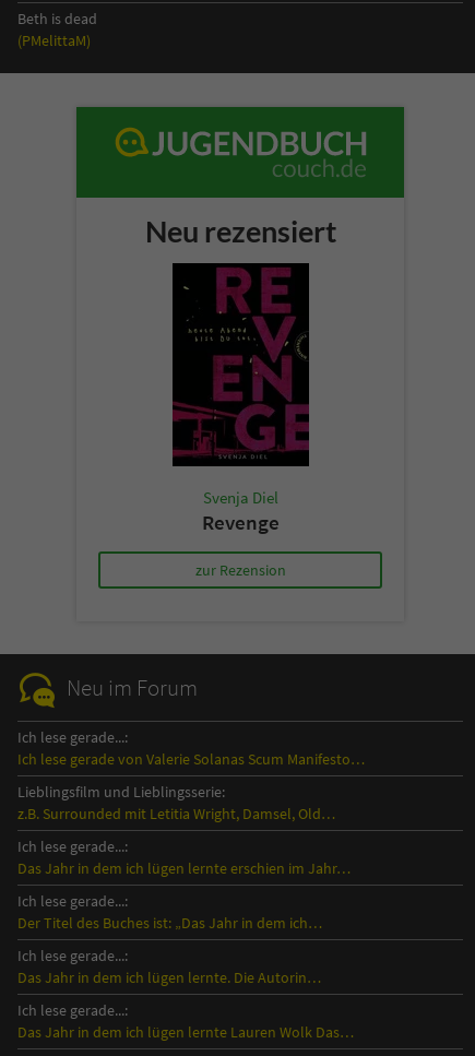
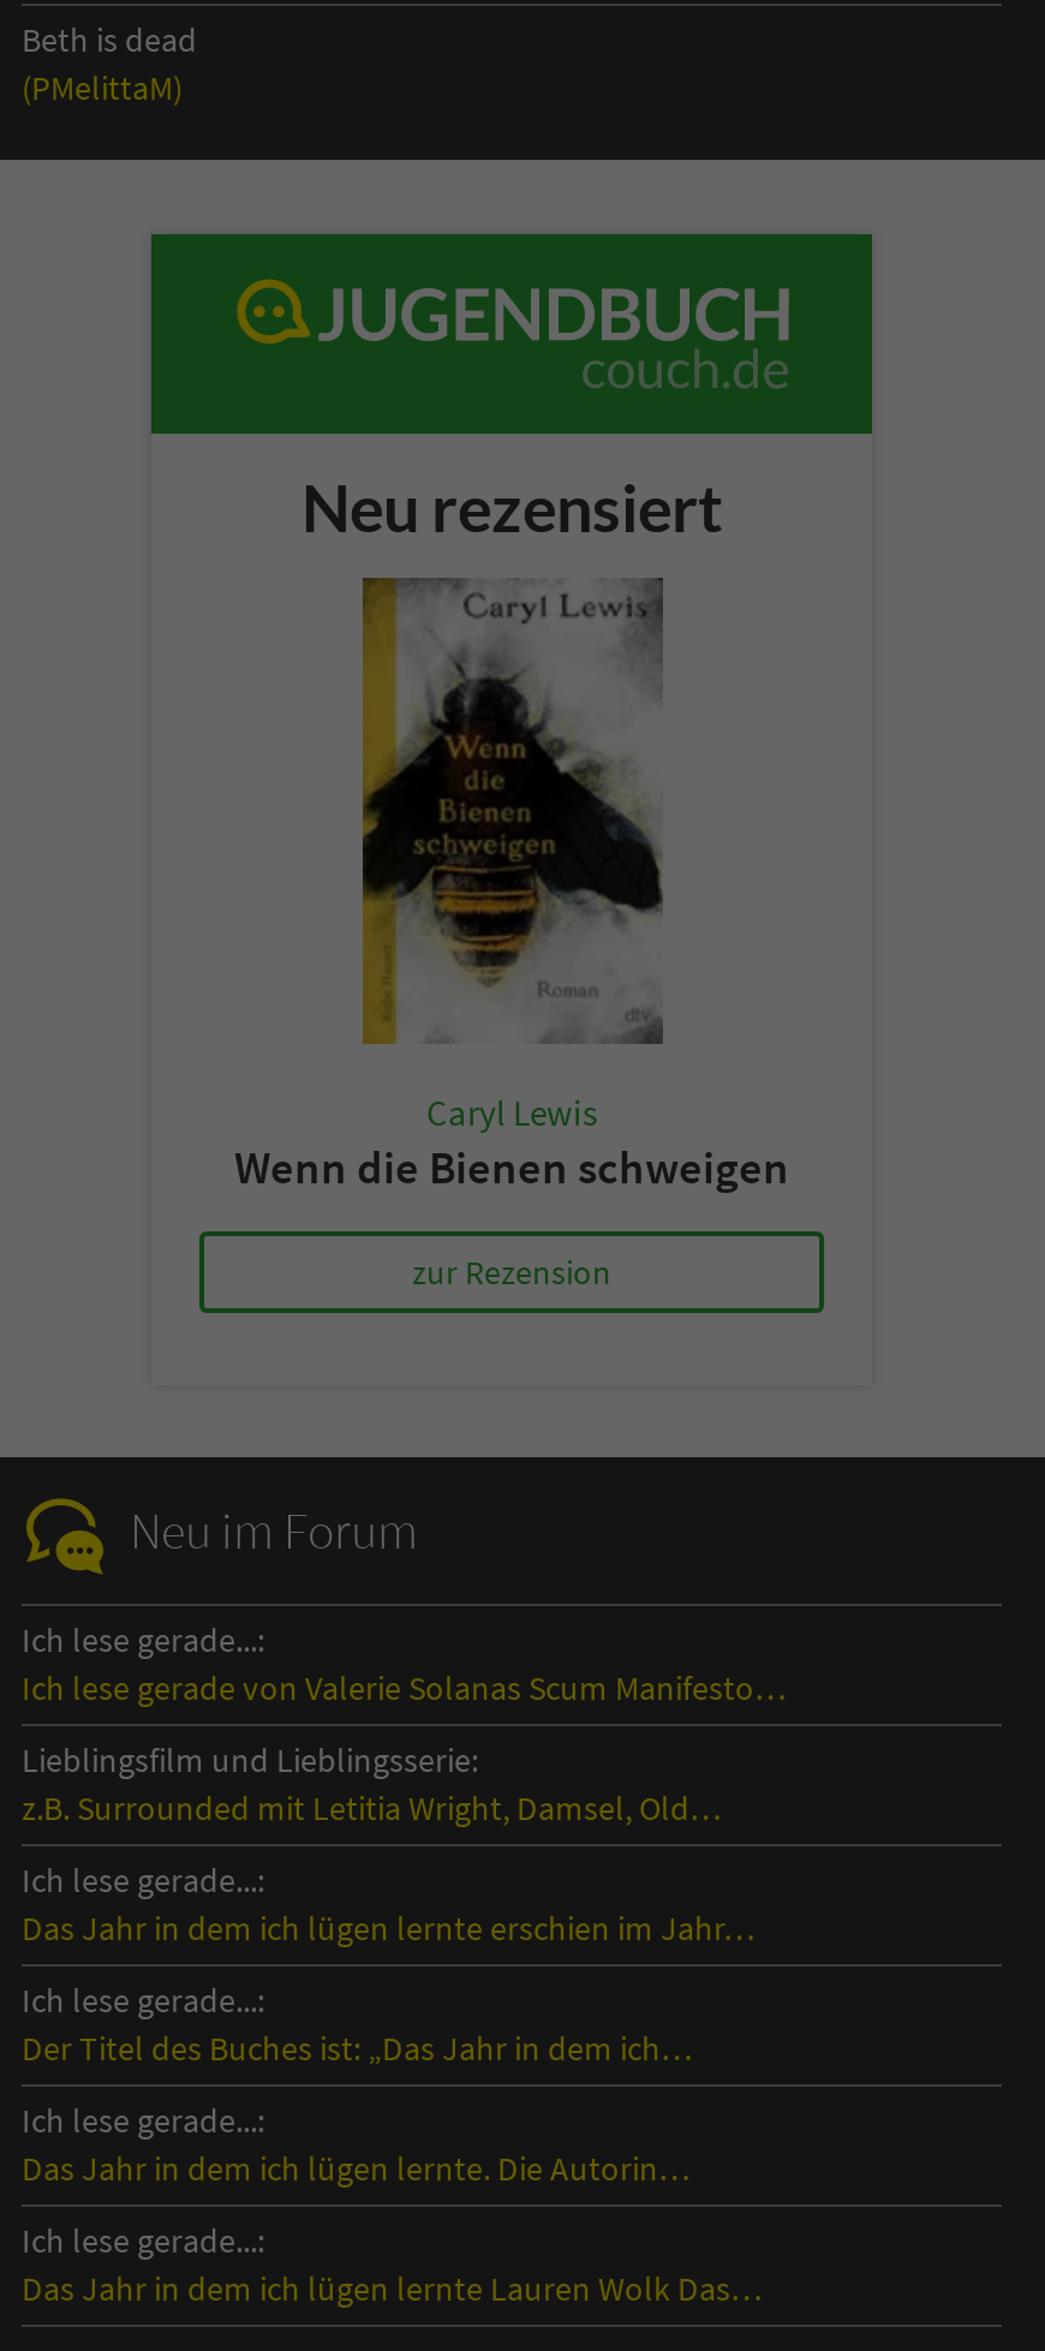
- [image]
- Svenja Diel
- Revenge
+ [image]
+ Caryl Lewis
+ Wenn die Bienen schweigen
